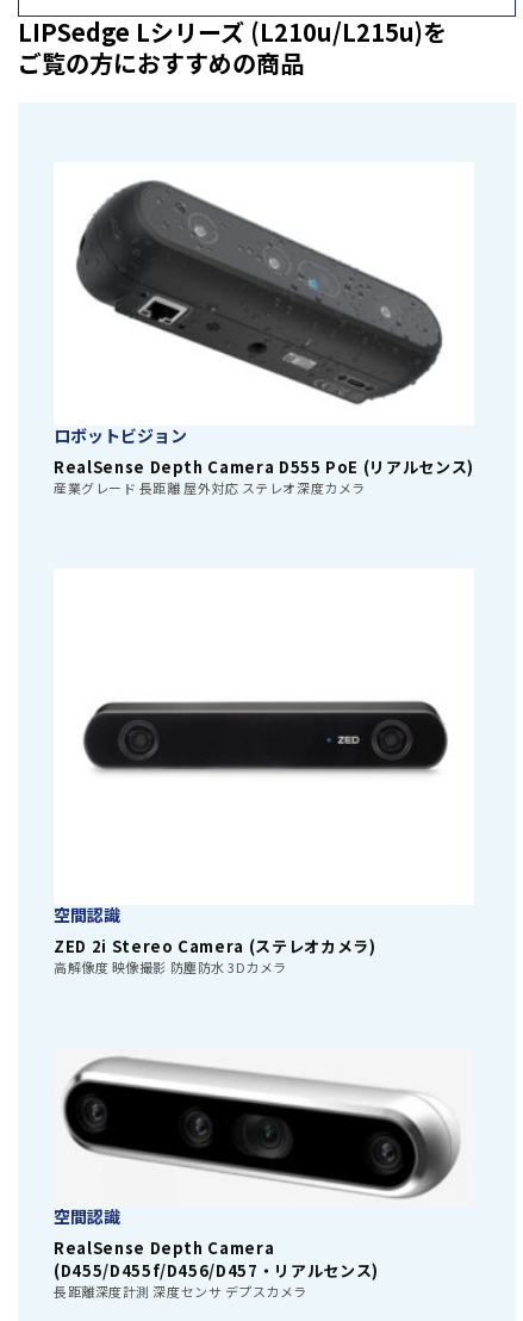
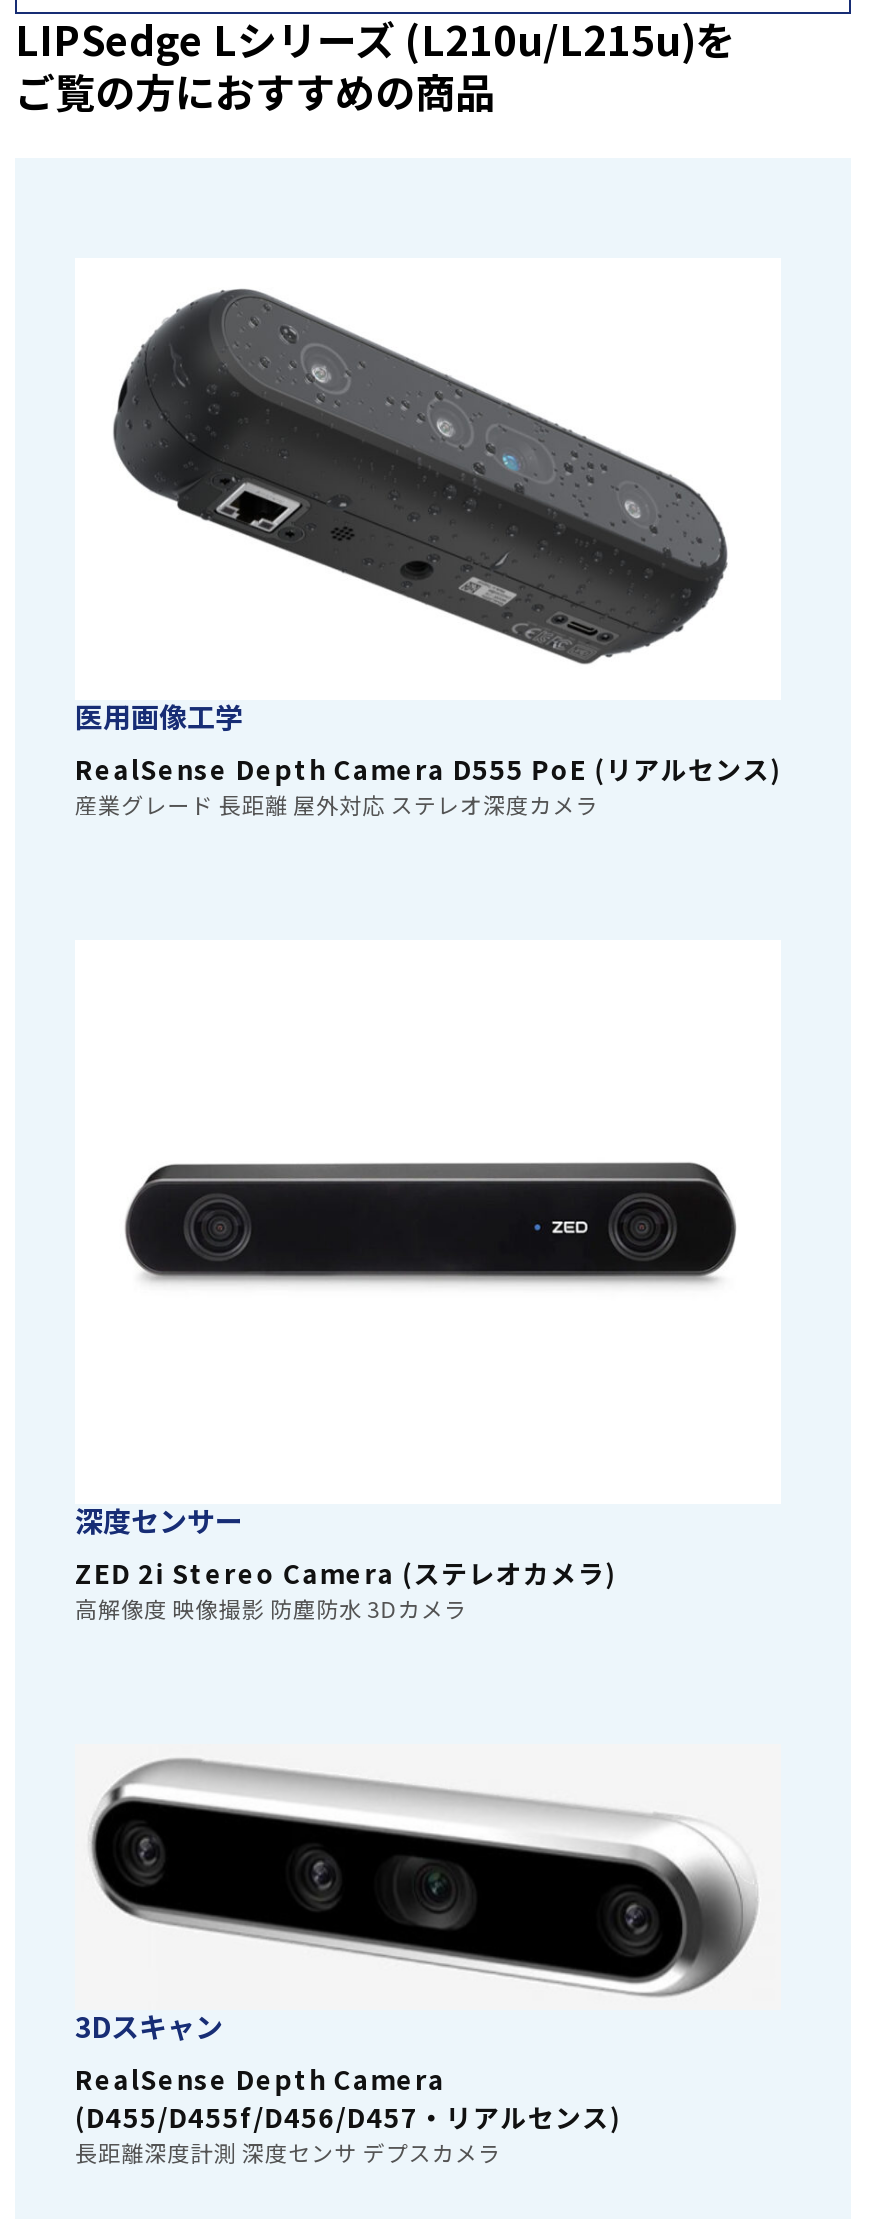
- ロボットビジョン
+ 医用画像工学

- 空間認識
+ 深度センサー

- 空間認識
+ 3Dスキャン
